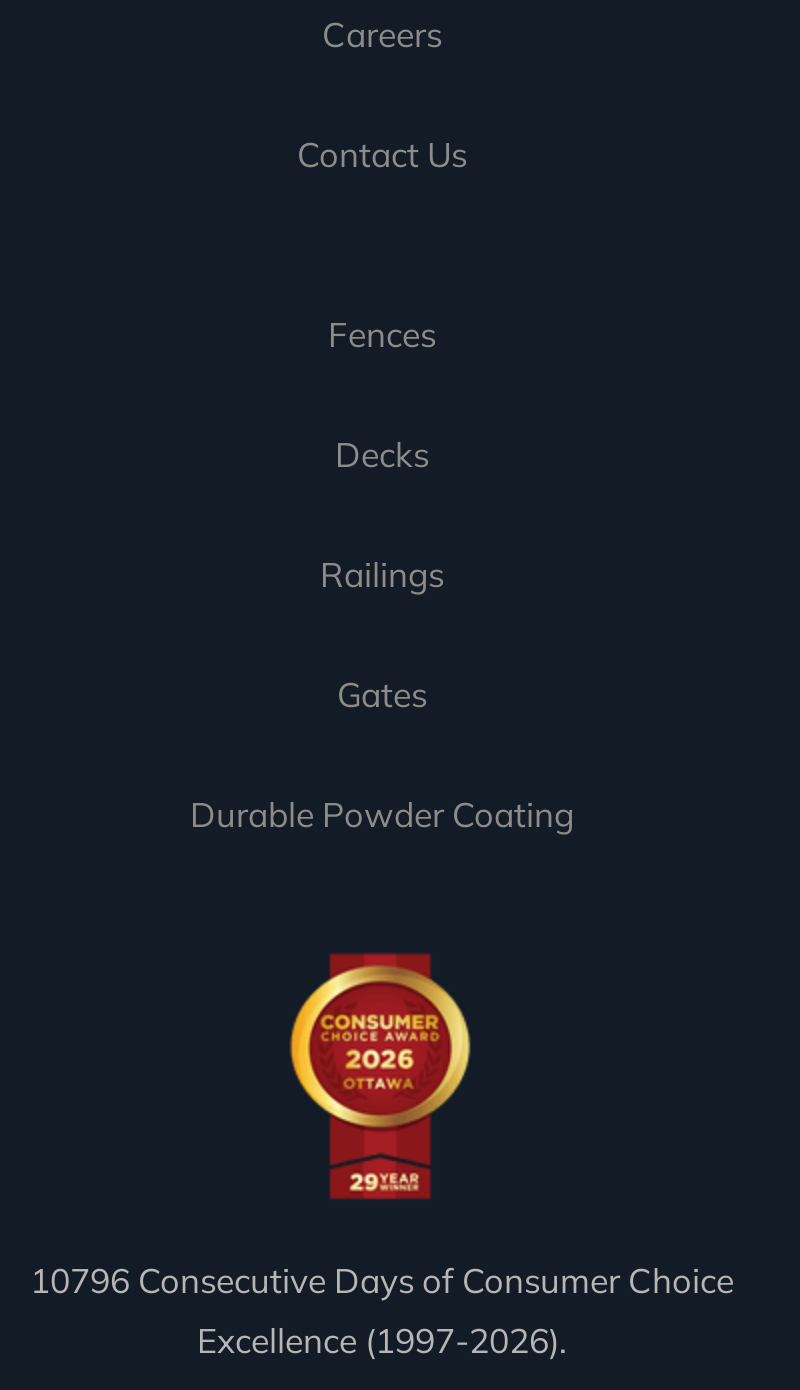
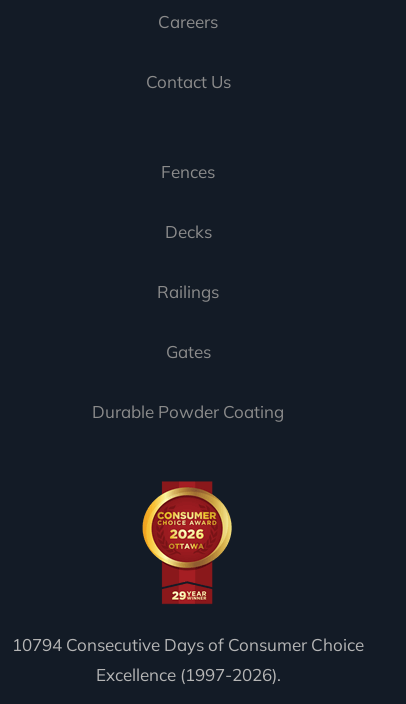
- 10796 Consecutive Days of Consumer Choice
+ 10794 Consecutive Days of Consumer Choice
